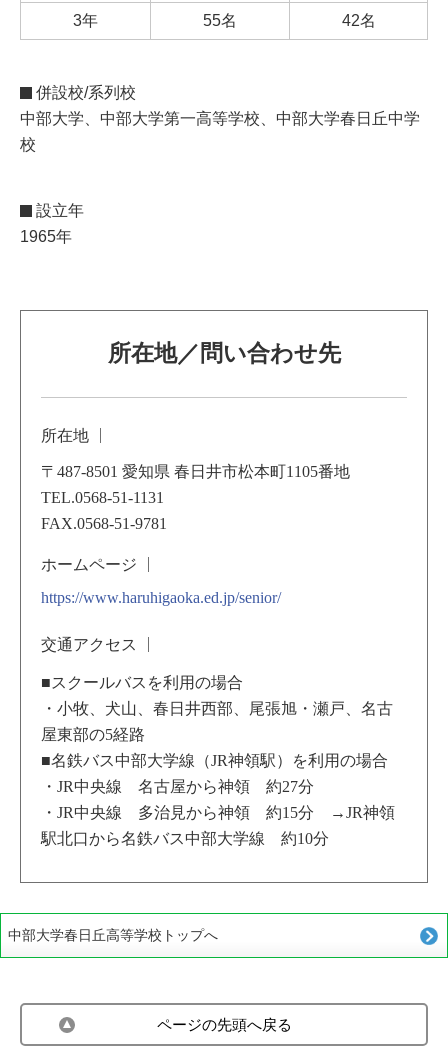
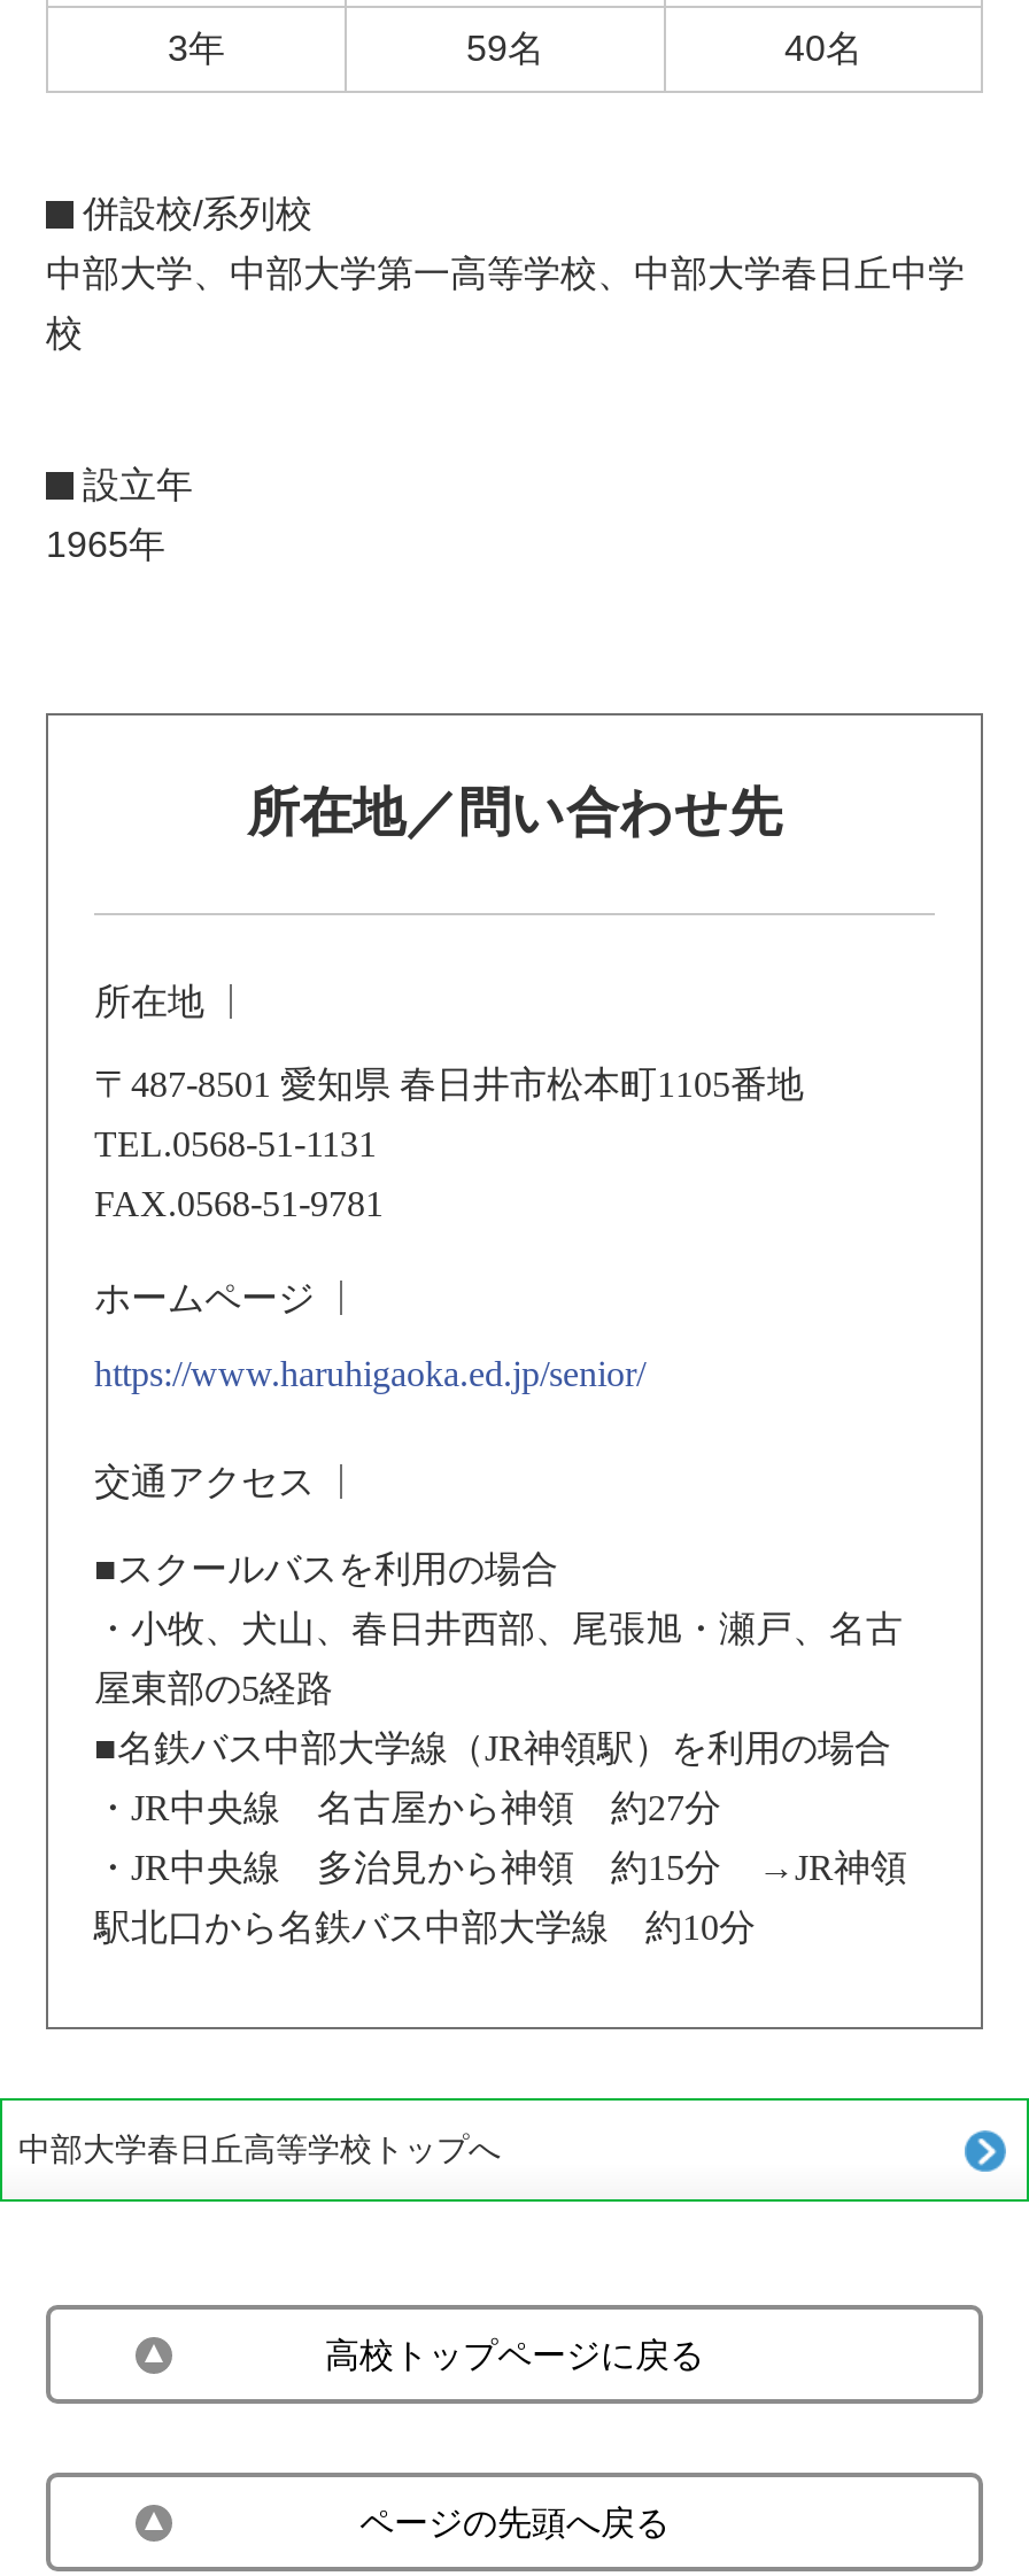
- 55名
+ 59名

- 42名
+ 40名

+ 高校トップページに戻る
